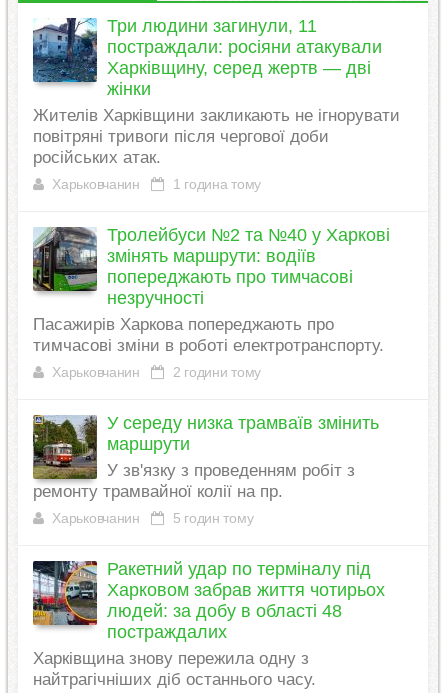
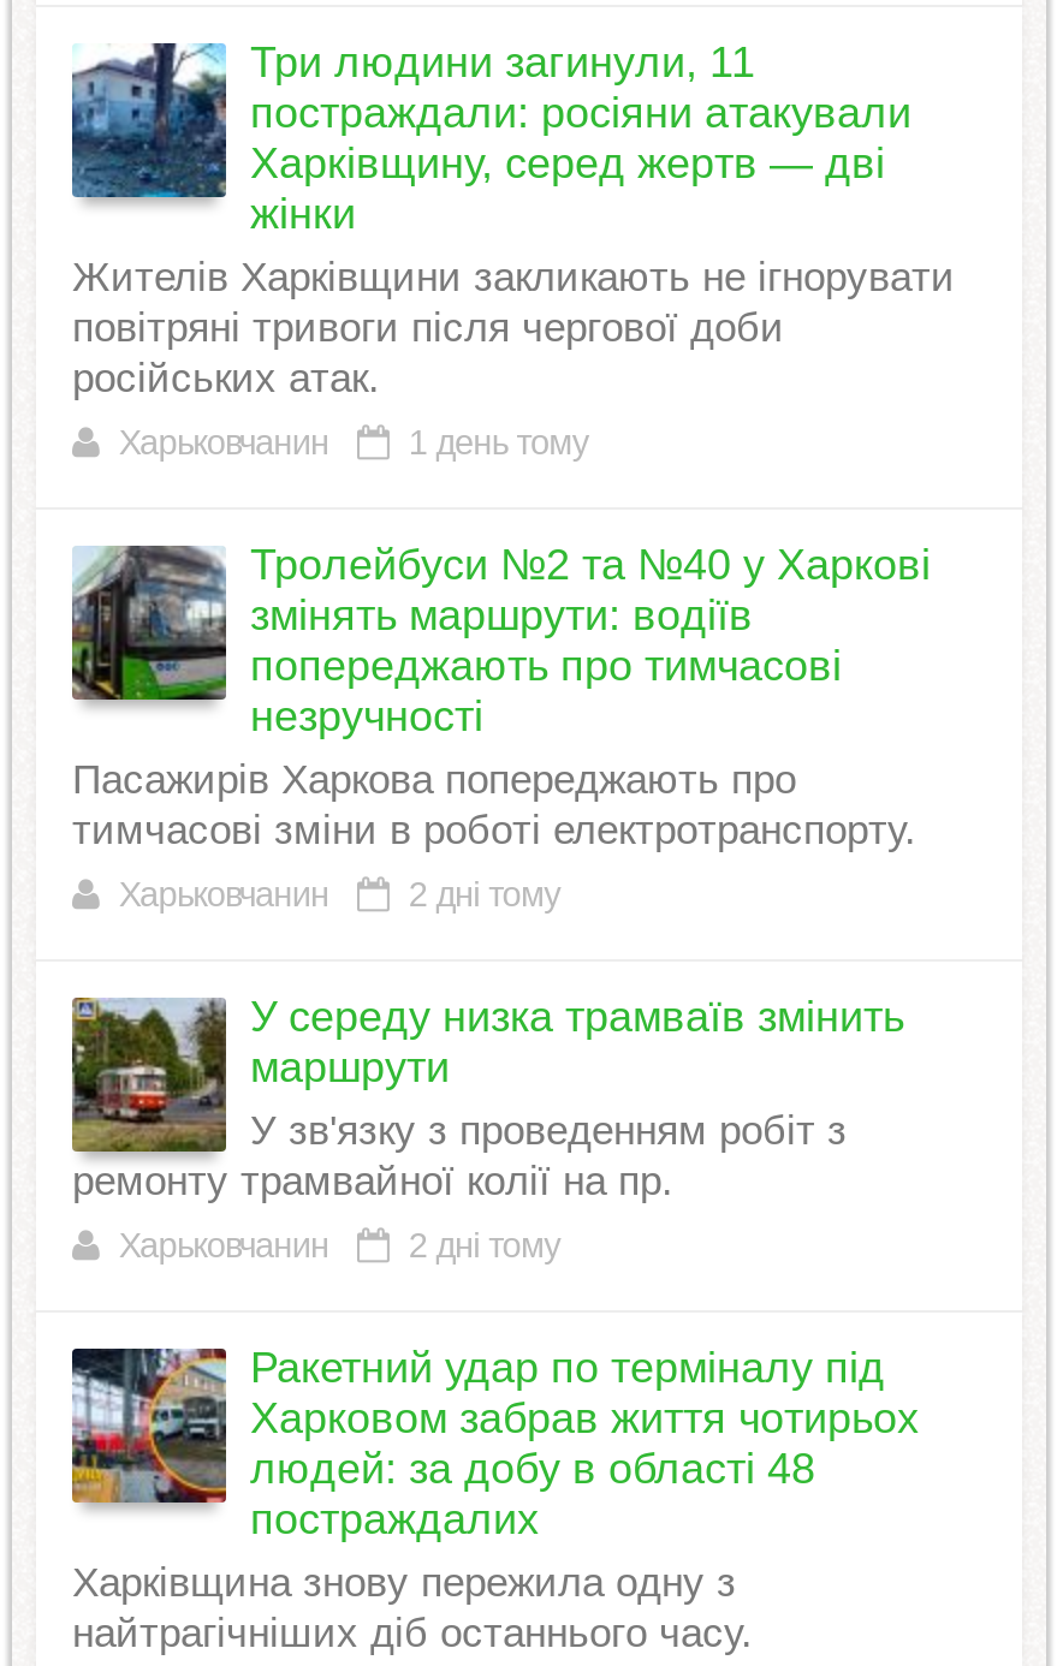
- Харьковчанин 1 година тому
+ Харьковчанин 1 день тому

- Харьковчанин 2 години тому
+ Харьковчанин 2 дні тому

- Харьковчанин 5 годин тому
+ Харьковчанин 2 дні тому
